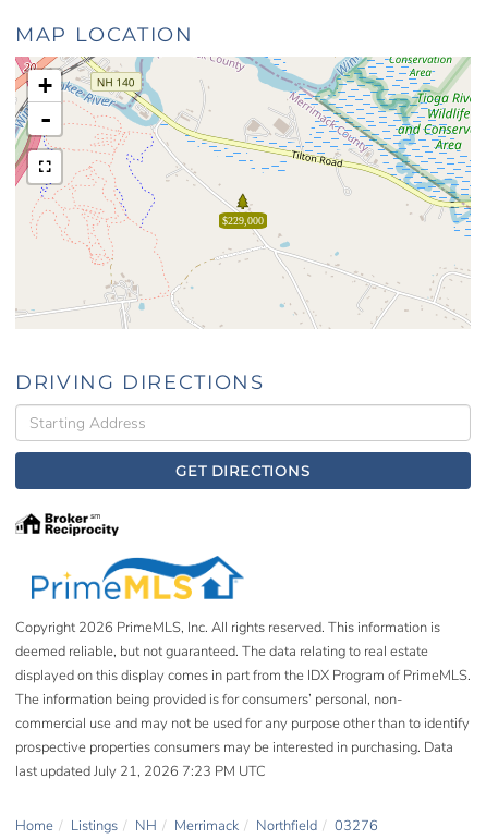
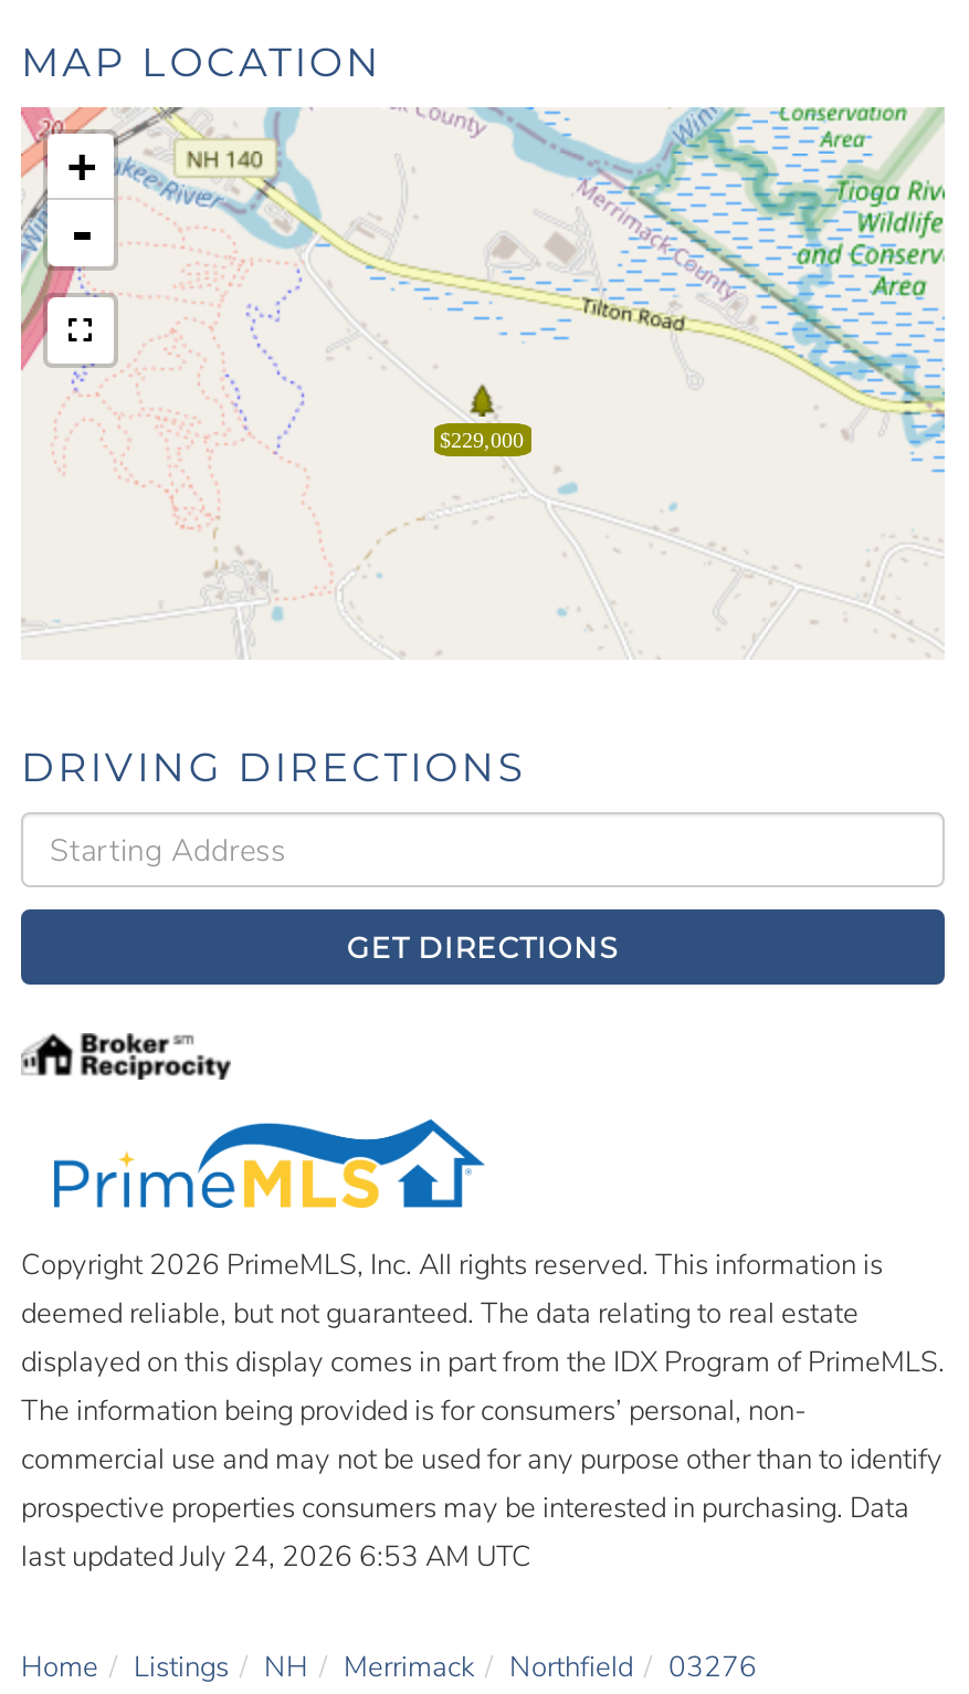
- last updated July 21, 2026 7:23 PM UTC
+ last updated July 24, 2026 6:53 AM UTC
